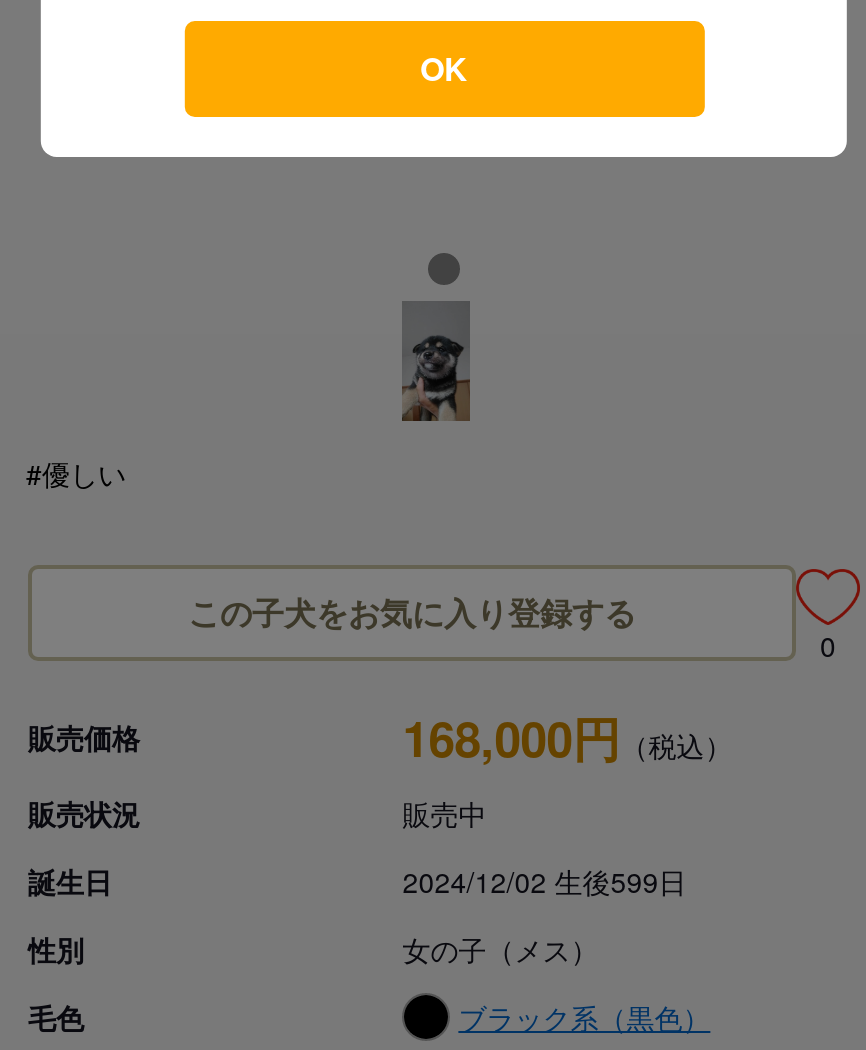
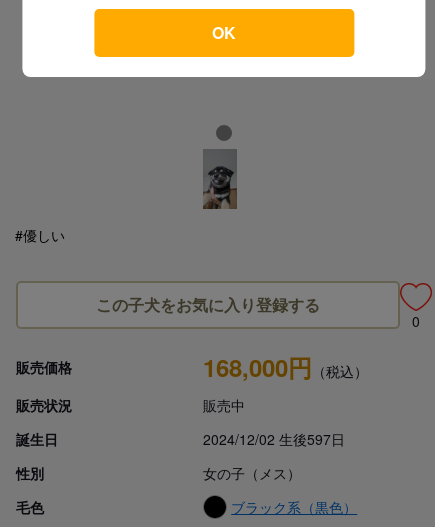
- 2024/12/02 生後599日
+ 2024/12/02 生後597日
